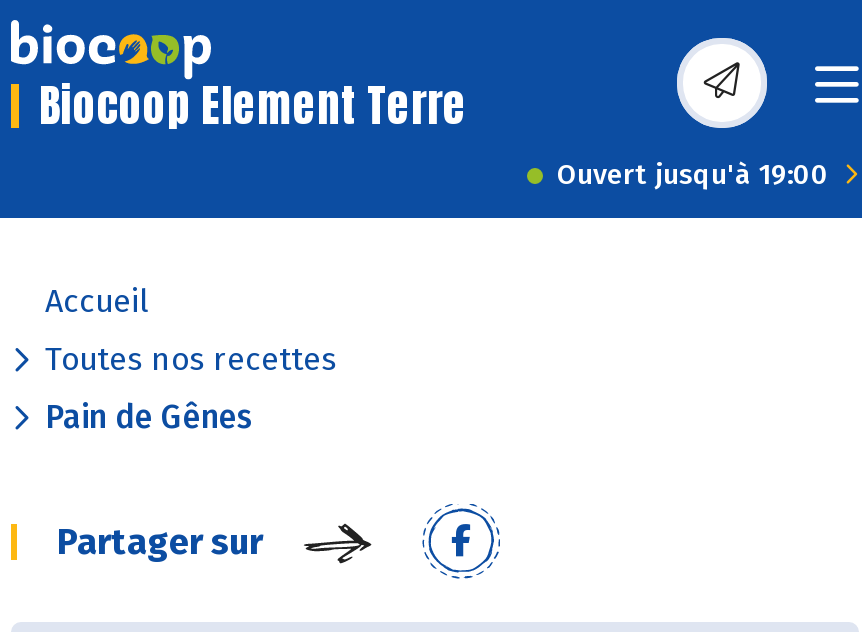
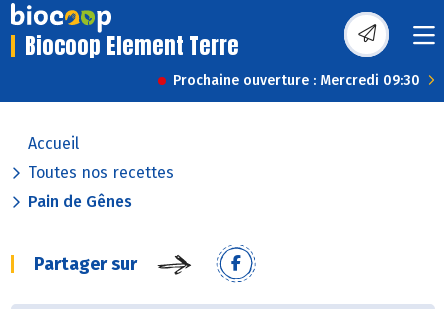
- Ouvert jusqu'à 19:00
+ Prochaine ouverture : Mercredi 09:30
